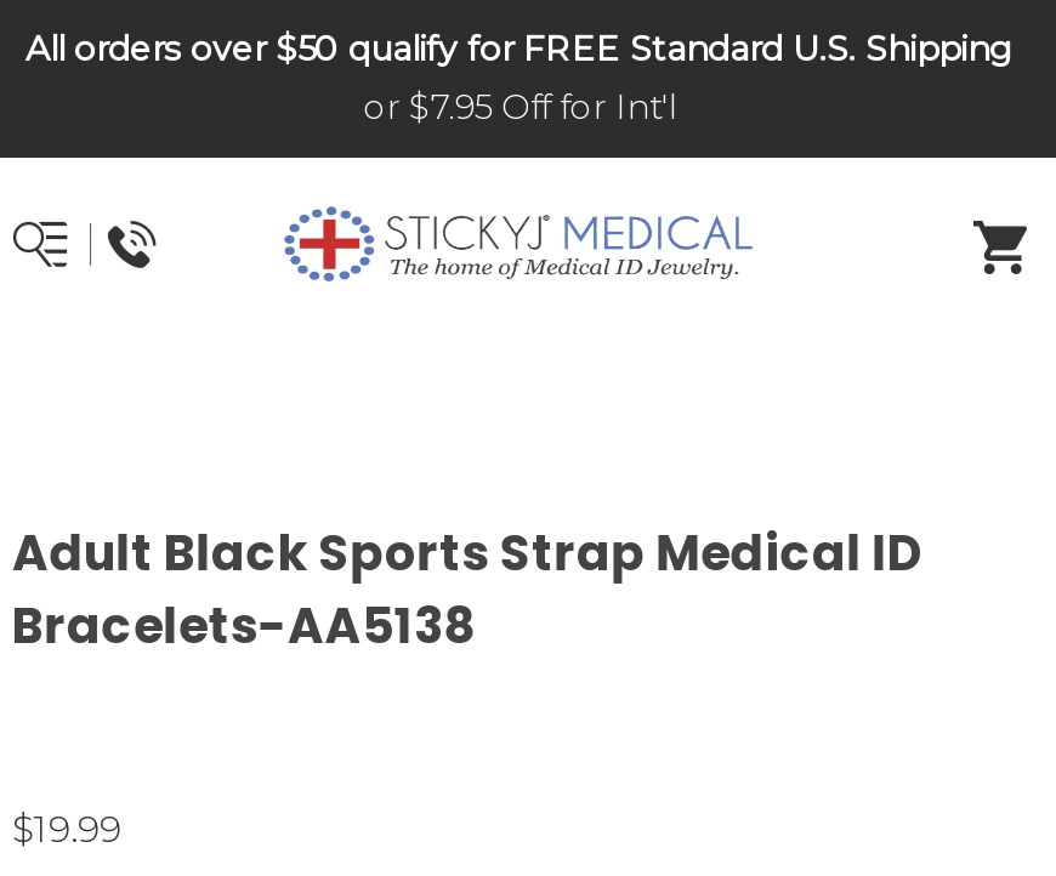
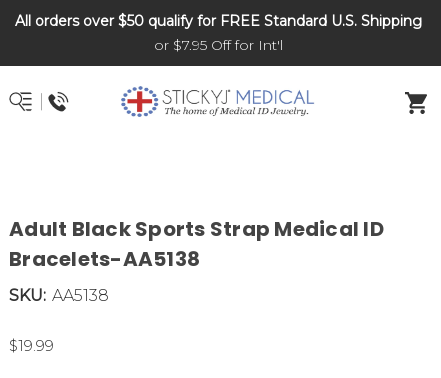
+ SKU: AA5138
